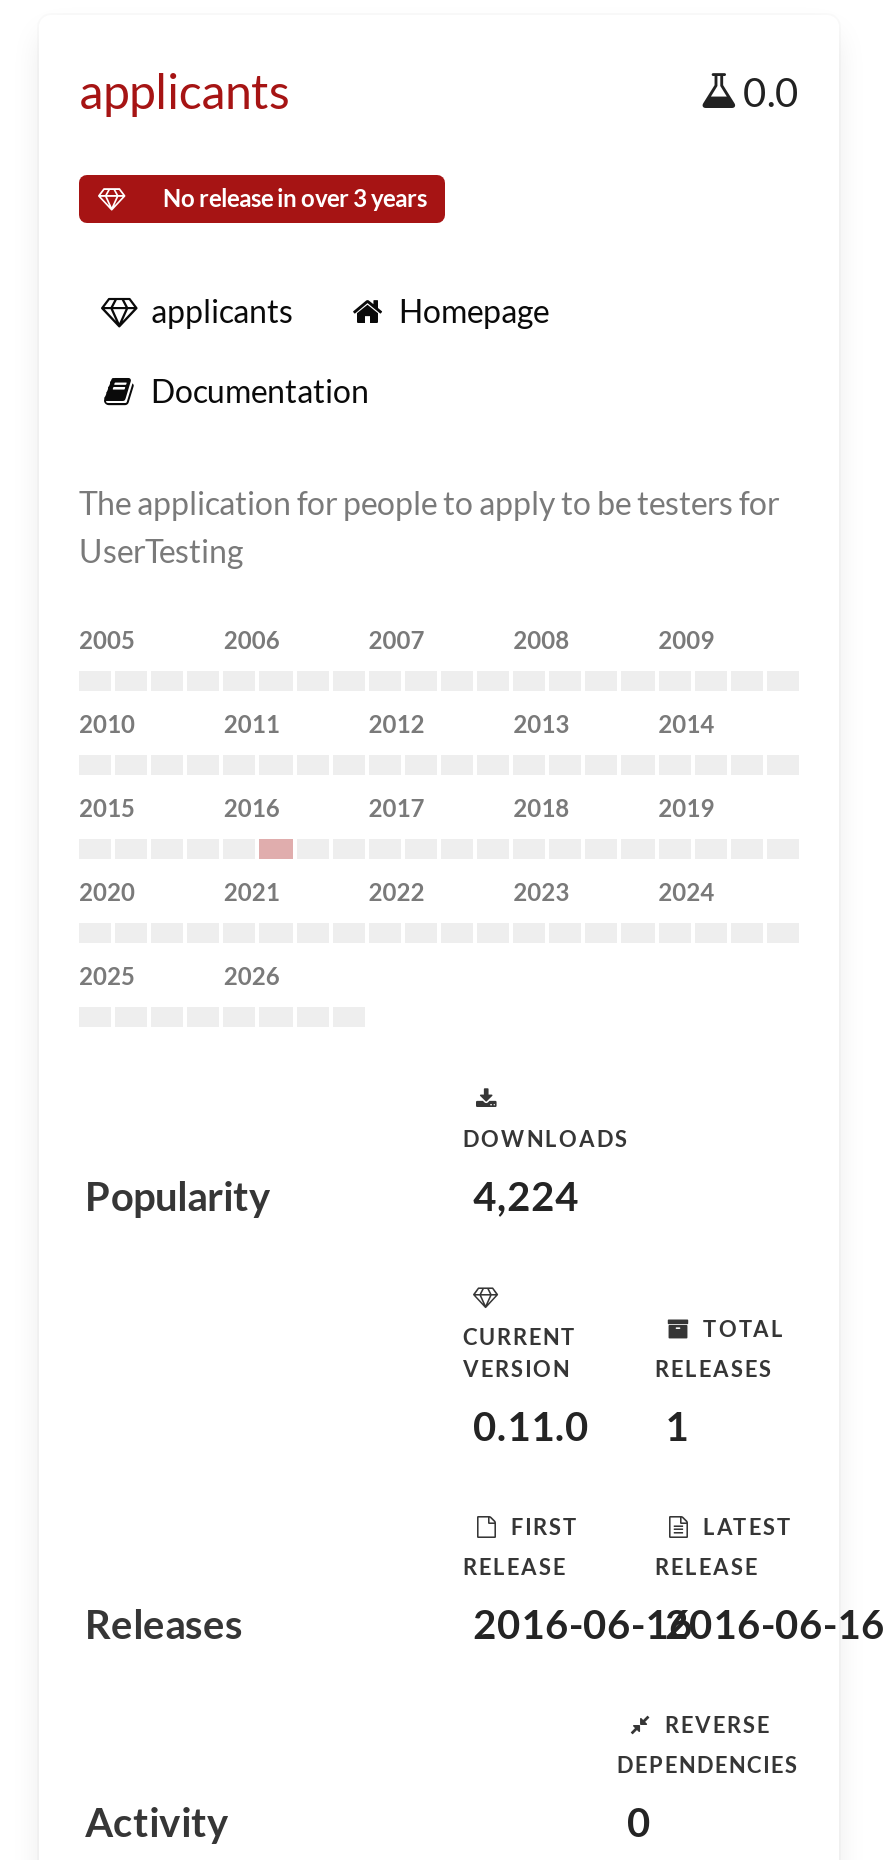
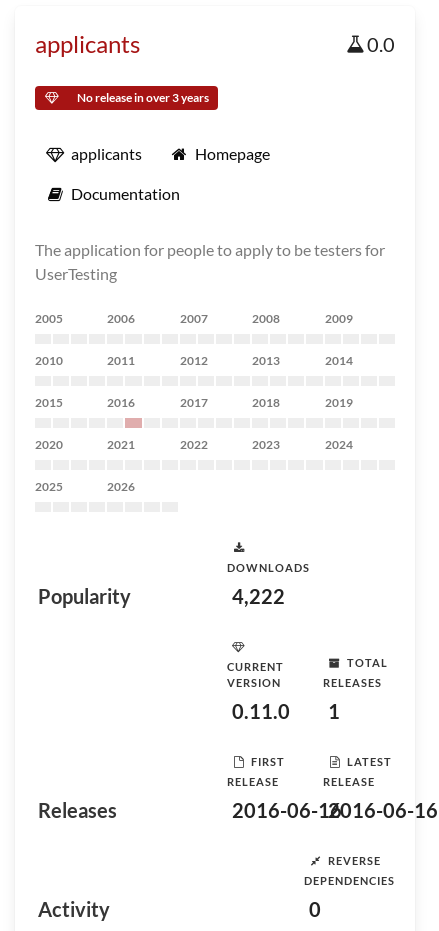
- 4,224
+ 4,222
